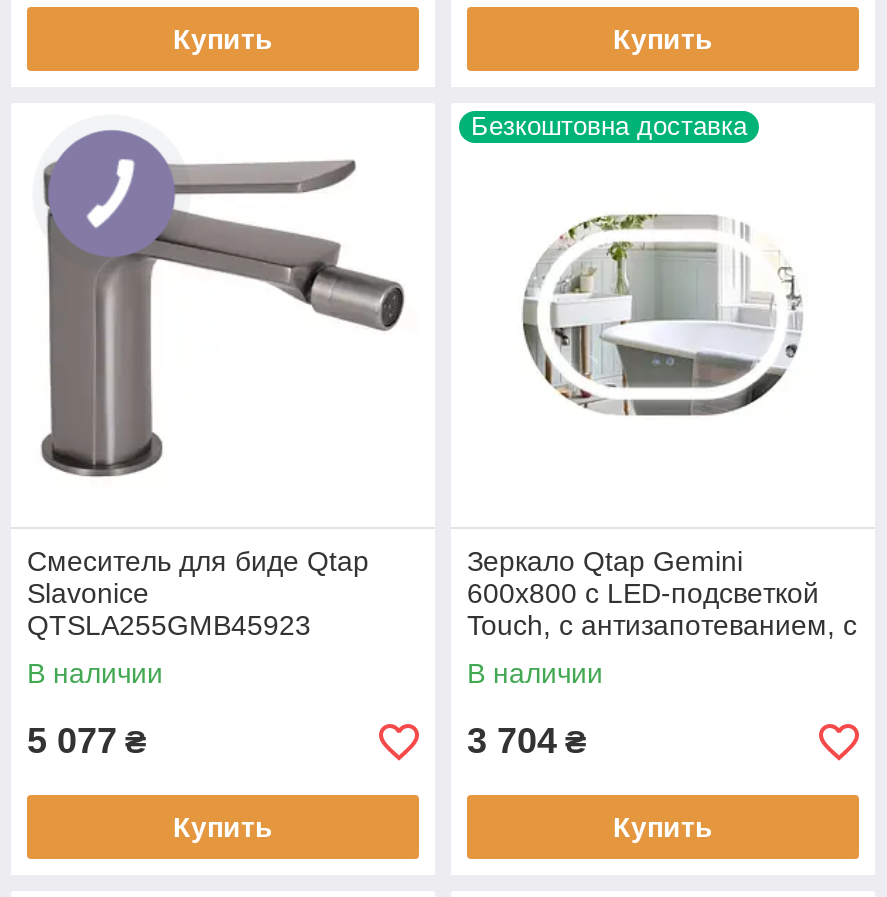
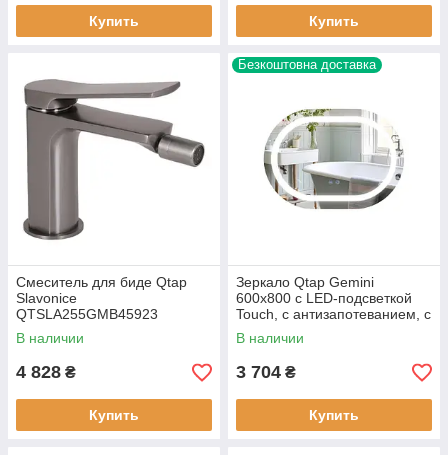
- [image]
+ [image]

- 5 077 ₴
+ 4 828 ₴
